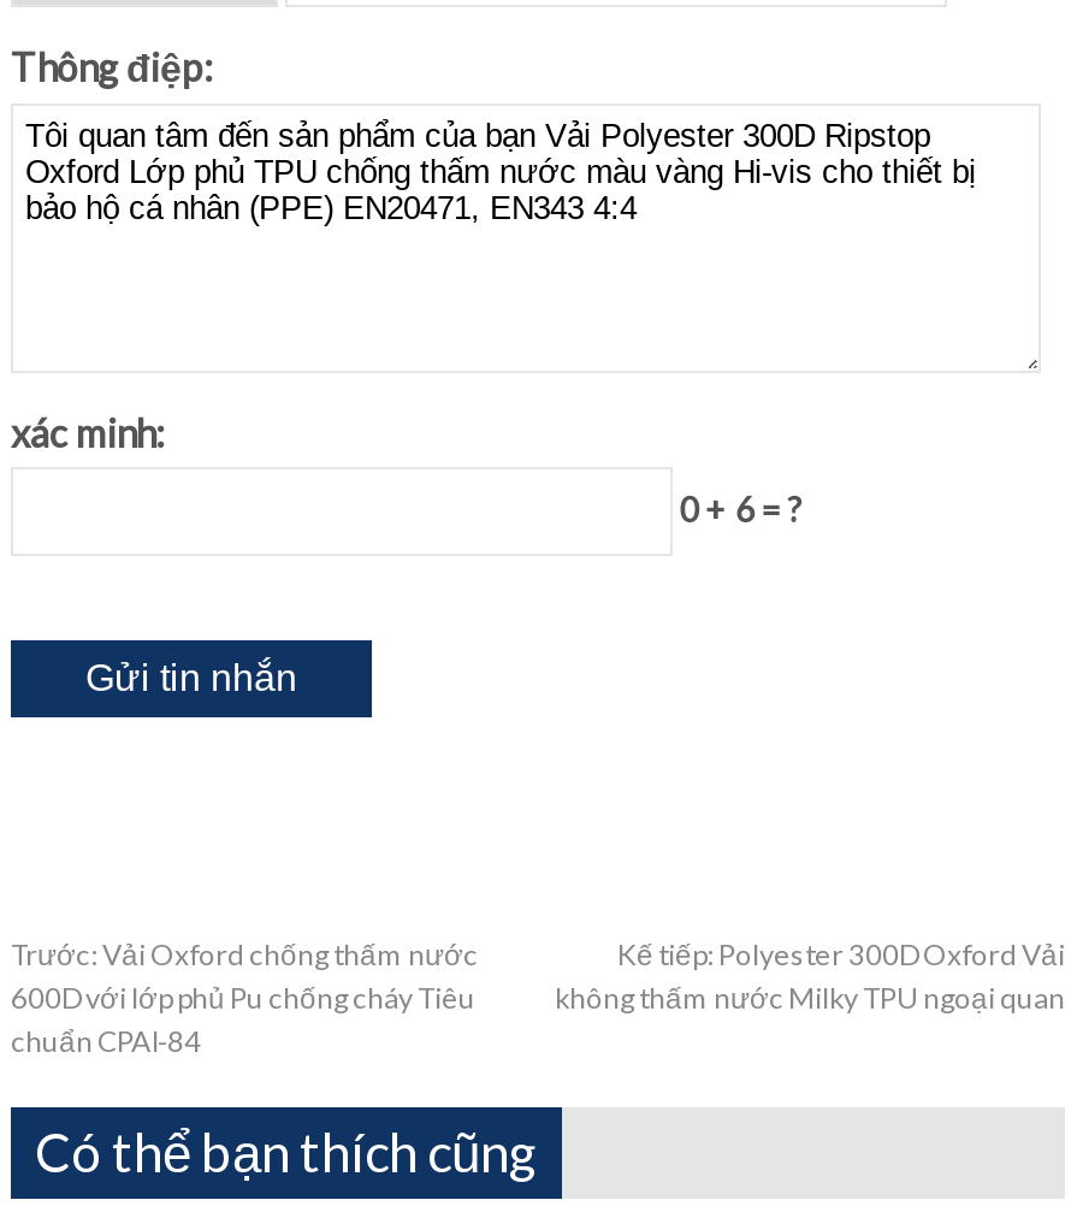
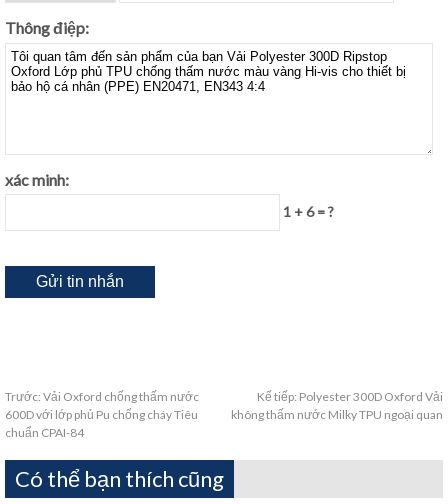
- 0 + 6 = ?
+ 1 + 6 = ?
